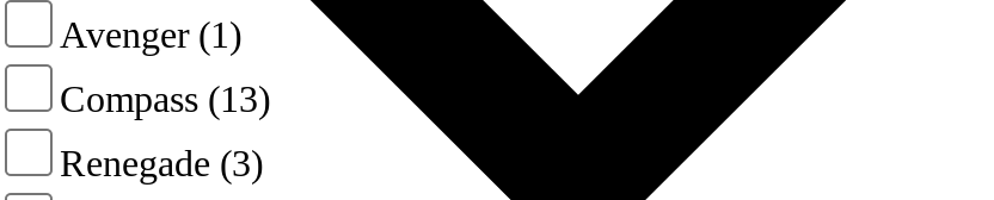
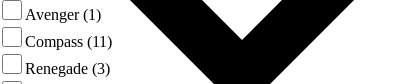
- Compass (13)
+ Compass (11)
